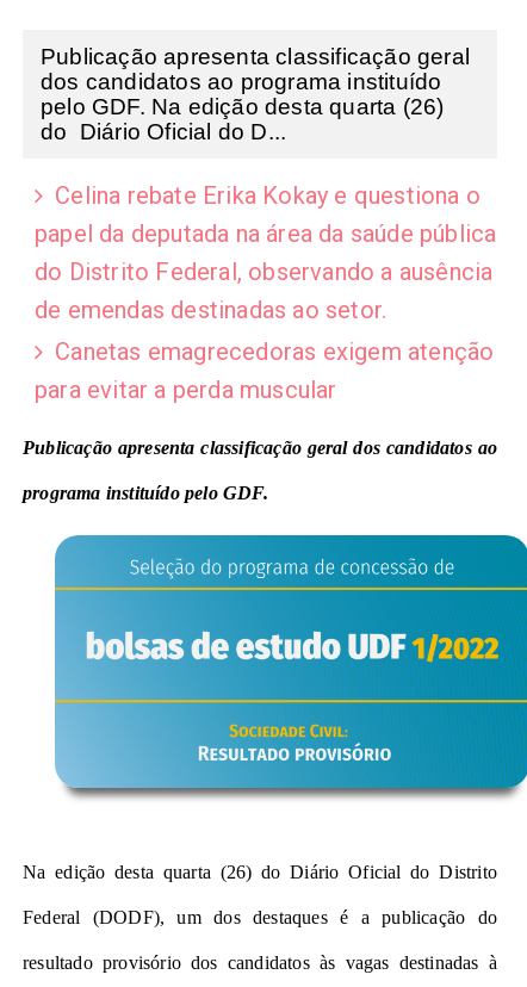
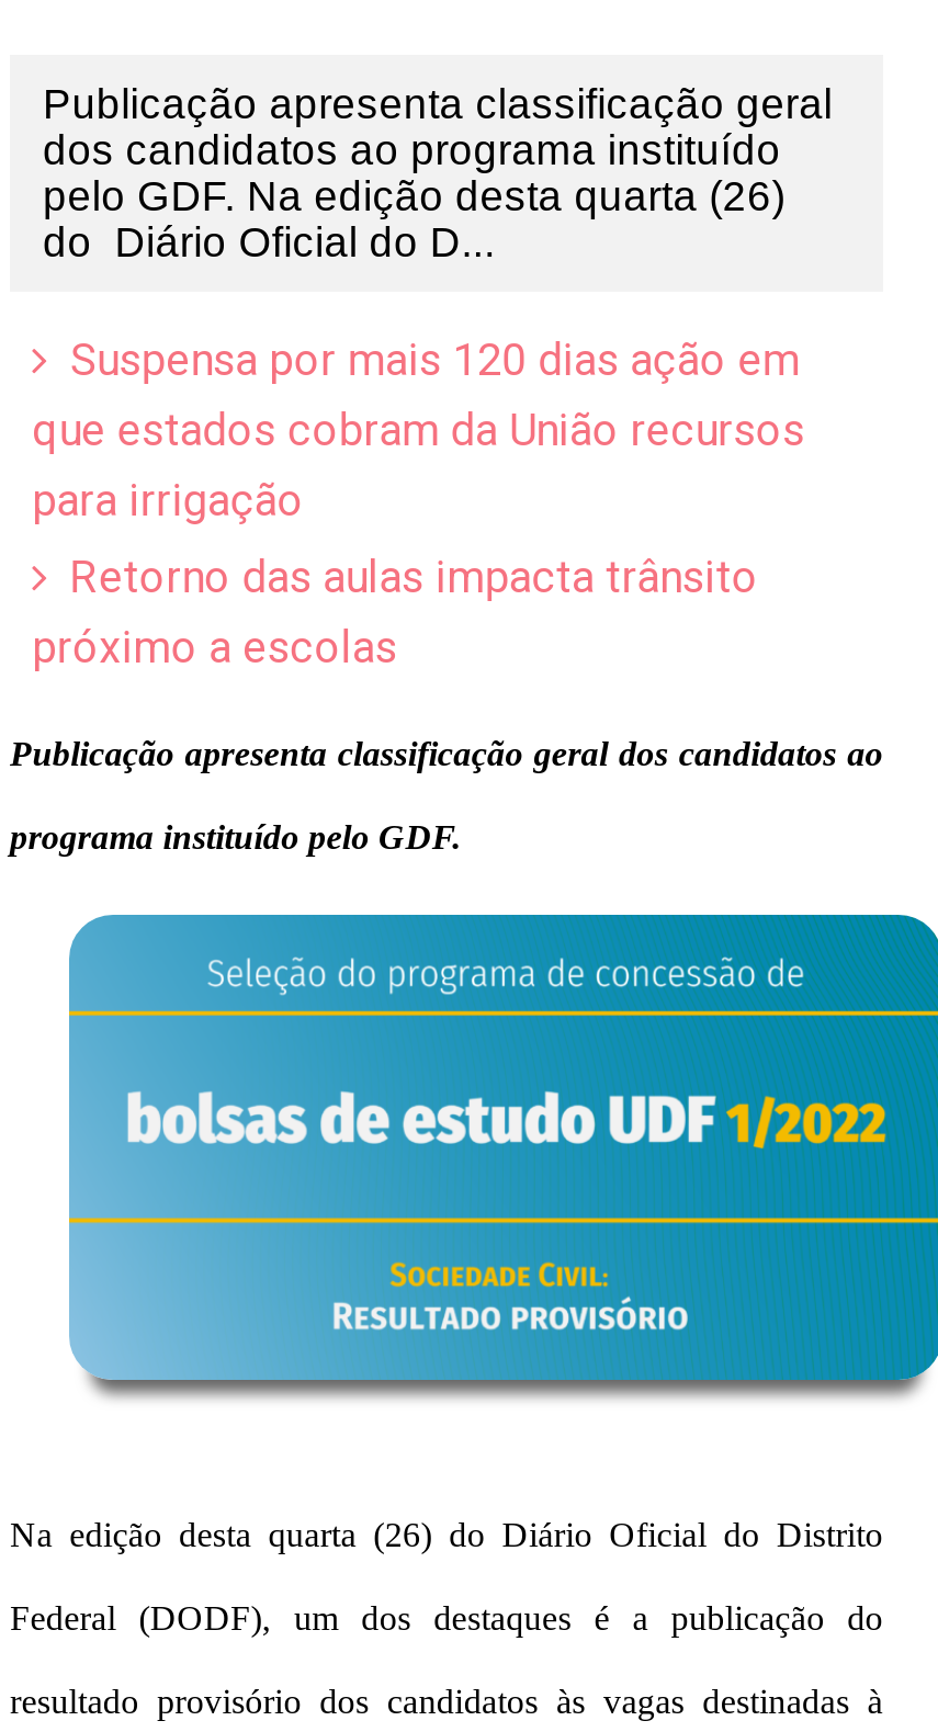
- Celina rebate Erika Kokay e questiona o
- papel da deputada na área da saúde pública
- do Distrito Federal, observando a ausência
- de emendas destinadas ao setor.
+ Suspensa por mais 120 dias ação em
+ que estados cobram da União recursos
+ para irrigação

- Canetas emagrecedoras exigem atenção
- para evitar a perda muscular
+ Retorno das aulas impacta trânsito
+ próximo a escolas
